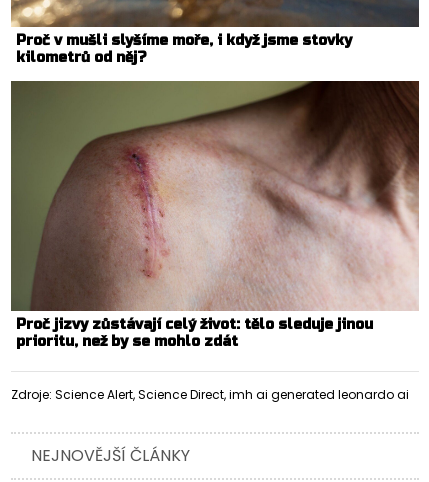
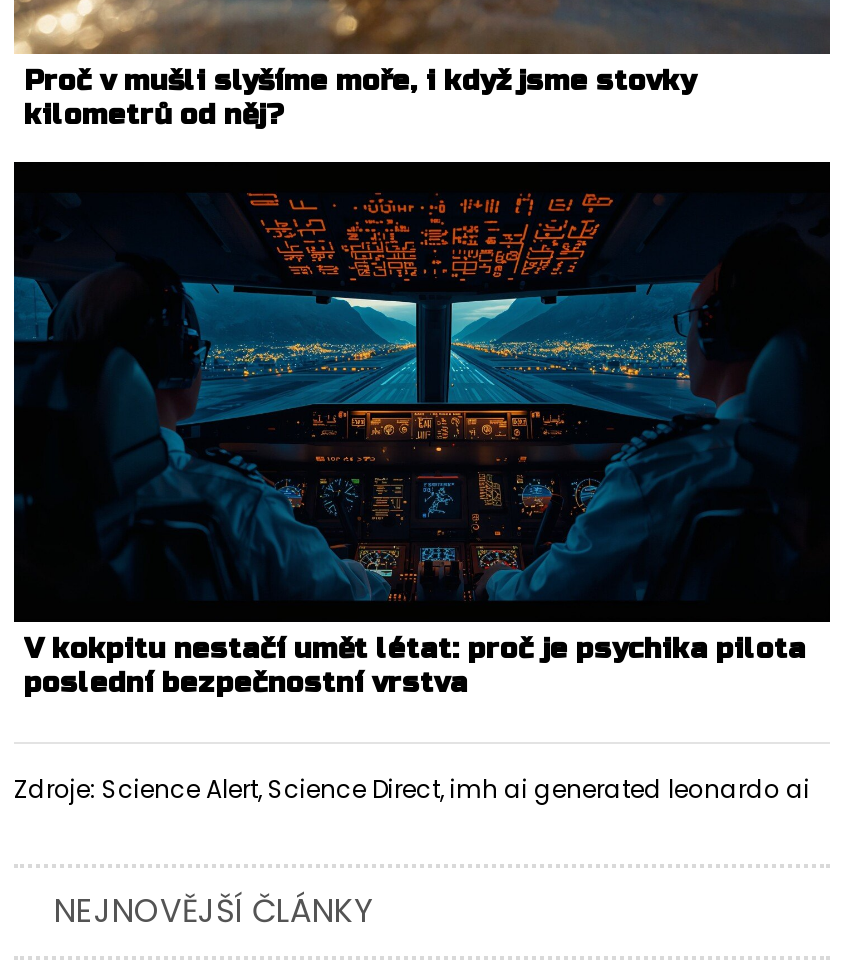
- [image]
- Proč jizvy zůstávají celý život: tělo sleduje jinou
- prioritu, než by se mohlo zdát
+ [image]
+ V kokpitu nestačí umět létat: proč je psychika pilota
+ poslední bezpečnostní vrstva
